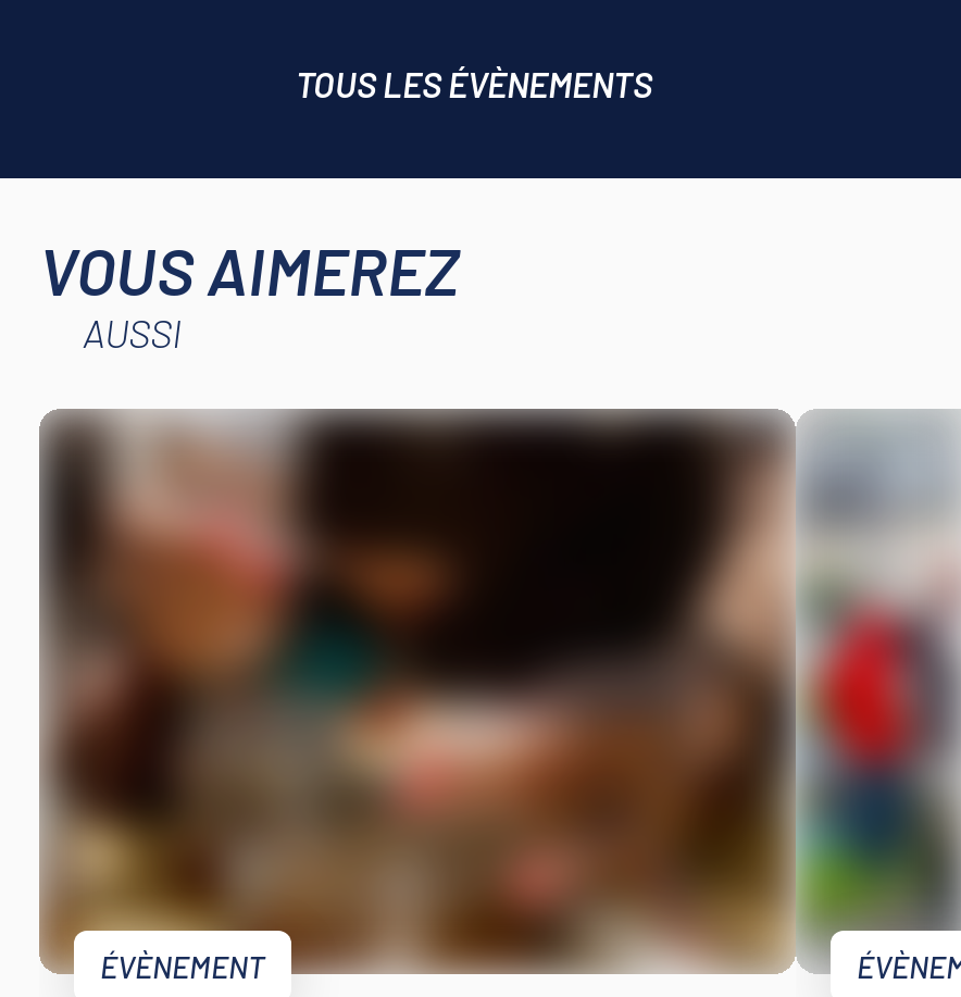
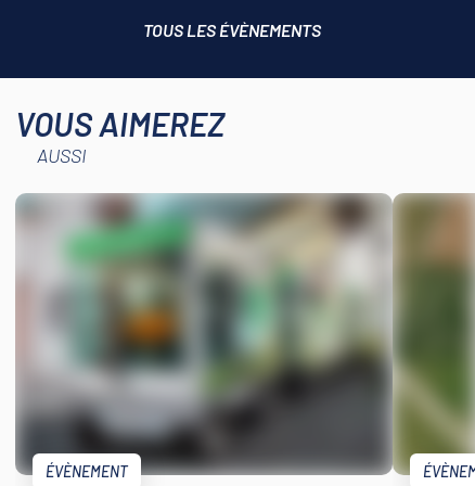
- [image]
+ [image]
